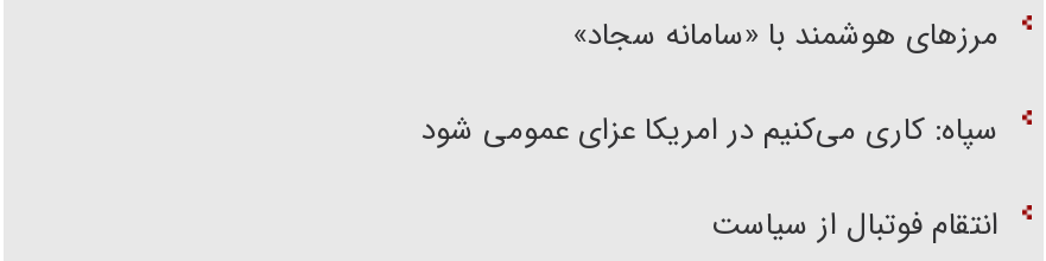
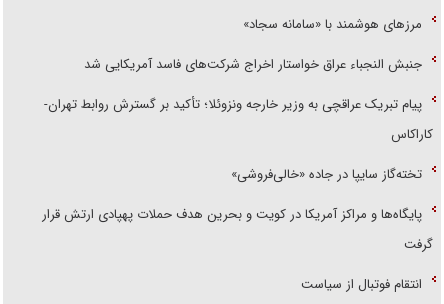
- سپاه: کاری می‌کنیم در امریکا عزای عمومی شود
+ جنبش النجباء عراق خواستار اخراج شرکت‌های فاسد آمریکایی شد
+ پیام تبریک عراقچی به وزیر خارجه ونزوئلا؛ تأکید بر گسترش روابط تهران-
+ کاراکاس
+ تخته‌گاز سایپا در جاده «خالی‌فروشی»
+ پایگاه‌ها و مراکز آمریکا در کویت و بحرین هدف حملات پهپادی ارتش قرار
+ گرفت
